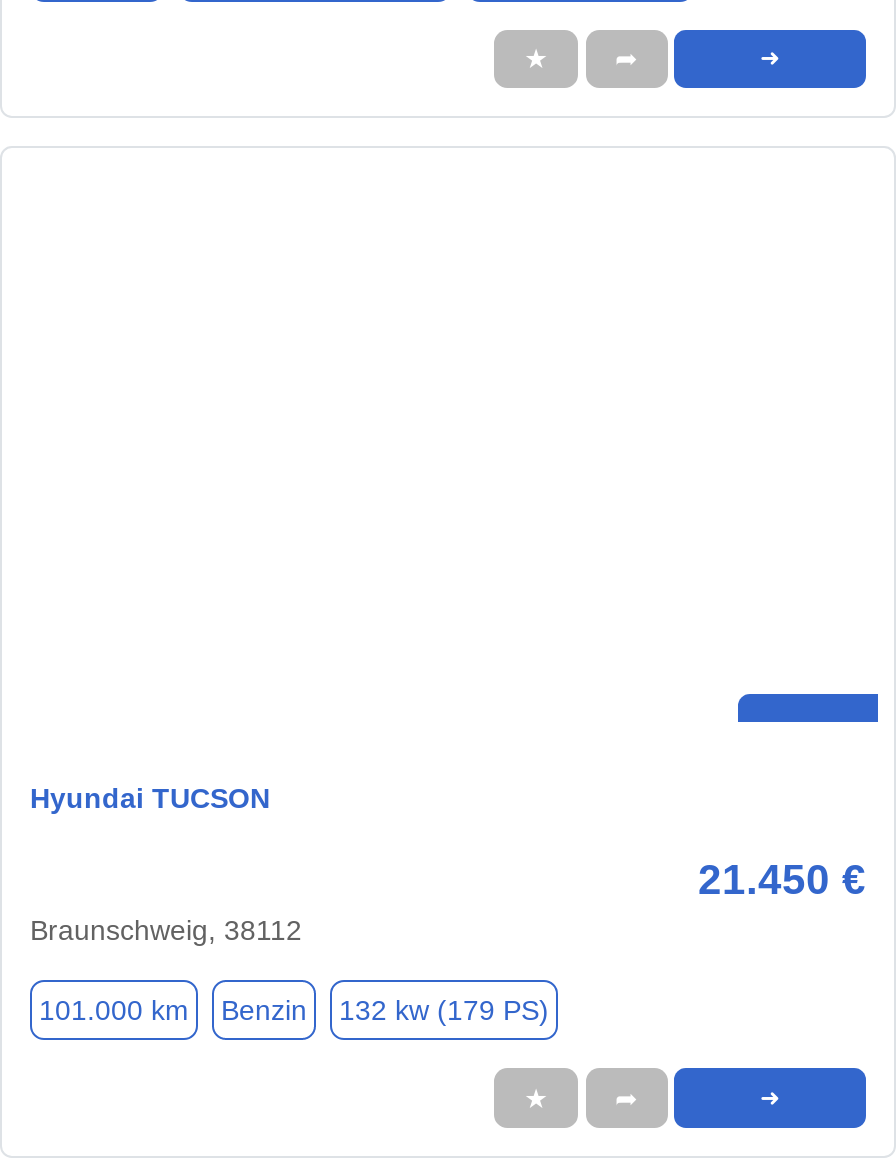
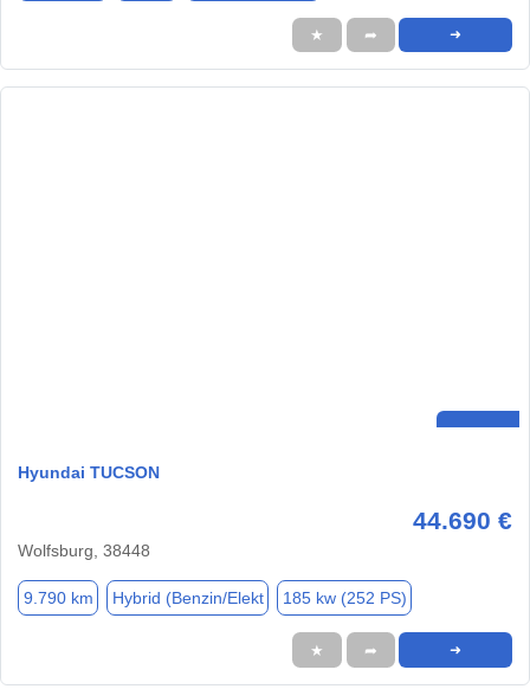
- 21.450 €
- Braunschweig, 38112
+ 44.690 €
+ Wolfsburg, 38448

- 101.000 km
- Benzin
- 132 kw (179 PS)
+ 9.790 km
+ Hybrid (Benzin/Elekt
+ 185 kw (252 PS)
